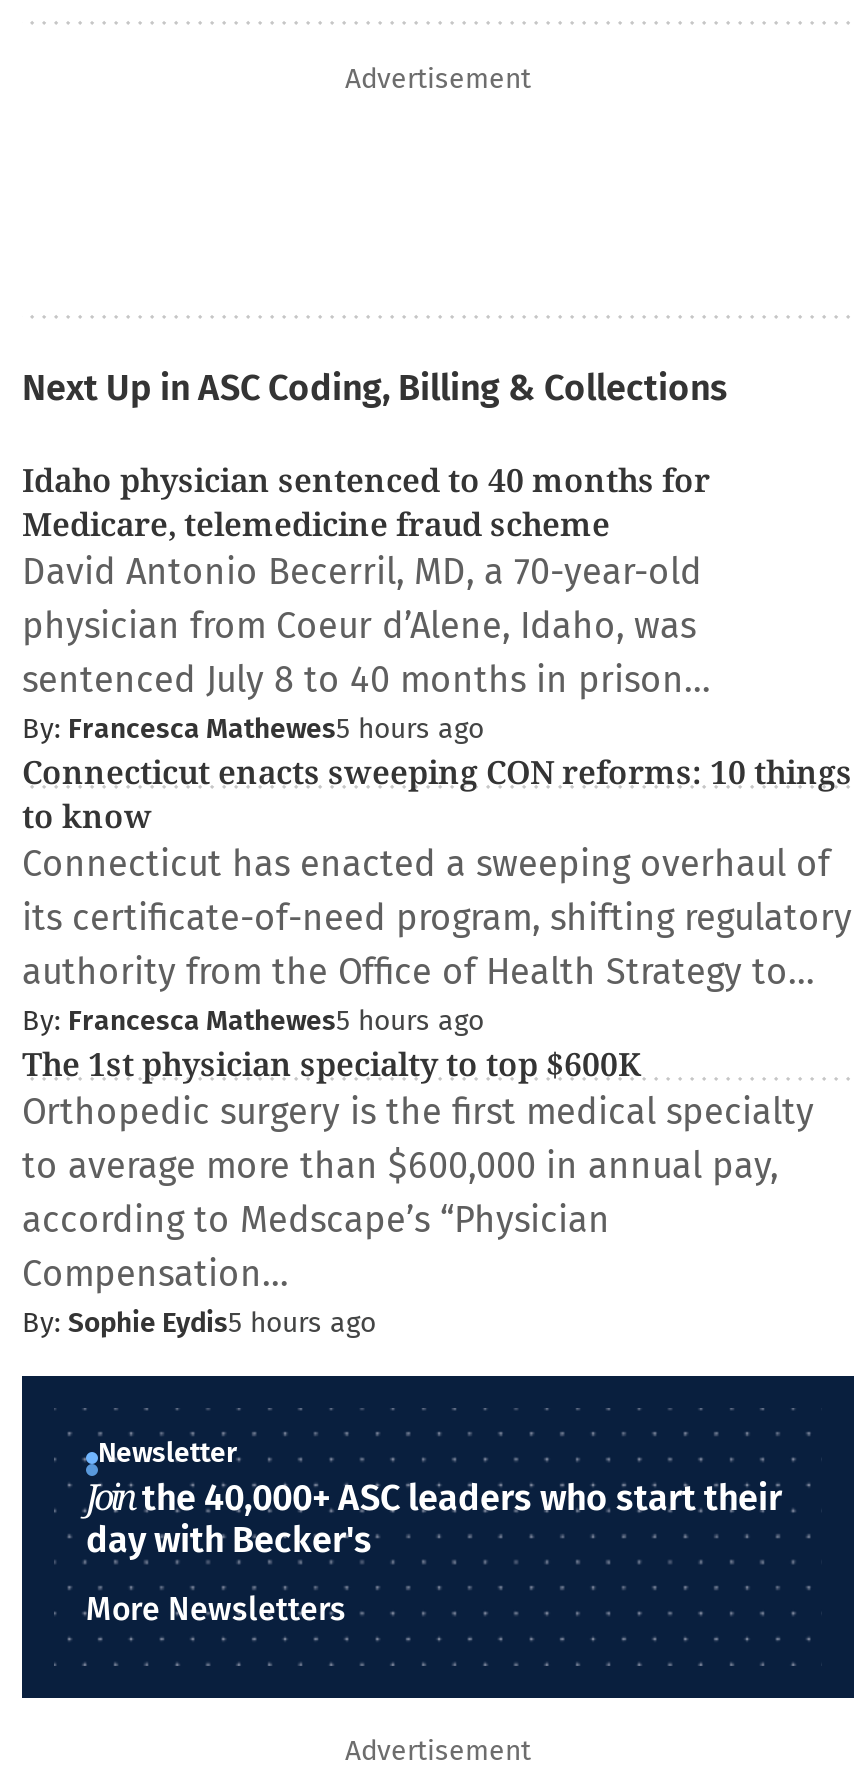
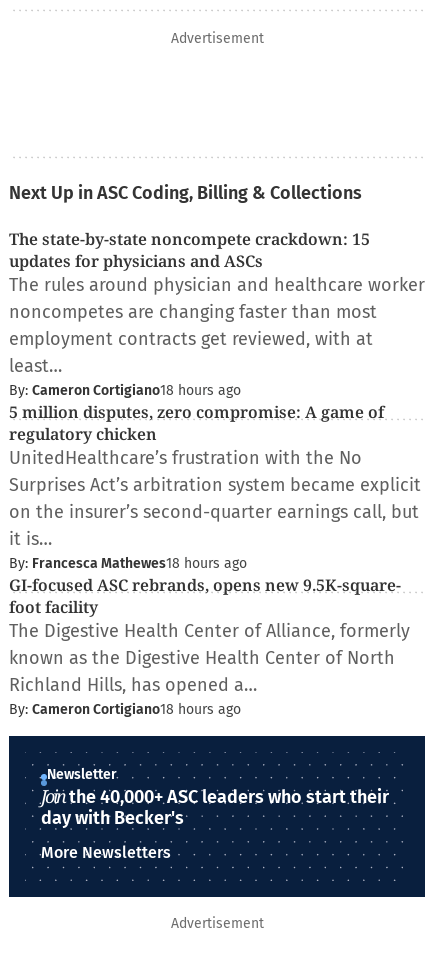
- Idaho physician sentenced to 40 months for
- Medicare, telemedicine fraud scheme
- David Antonio Becerril, MD, a 70-year-old
- physician from Coeur d’Alene, Idaho, was
- sentenced July 8 to 40 months in prison…
- By: Francesca Mathewes5 hours ago
- Connecticut enacts sweeping CON reforms: 10 things
- to know
- Connecticut has enacted a sweeping overhaul of
- its certificate-of-need program, shifting regulatory
- authority from the Office of Health Strategy to…
- By: Francesca Mathewes5 hours ago
- The 1st physician specialty to top $600K
- Orthopedic surgery is the first medical specialty
- to average more than $600,000 in annual pay,
- according to Medscape’s “Physician
- Compensation…
- By: Sophie Eydis5 hours ago
+ The state-by-state noncompete crackdown: 15
+ updates for physicians and ASCs
+ The rules around physician and healthcare worker
+ noncompetes are changing faster than most
+ employment contracts get reviewed, with at
+ least…
+ By: Cameron Cortigiano18 hours ago
+ 5 million disputes, zero compromise: A game of
+ regulatory chicken
+ UnitedHealthcare’s frustration with the No
+ Surprises Act’s arbitration system became explicit
+ on the insurer’s second-quarter earnings call, but
+ it is…
+ By: Francesca Mathewes18 hours ago
+ GI-focused ASC rebrands, opens new 9.5K-square-
+ foot facility
+ The Digestive Health Center of Alliance, formerly
+ known as the Digestive Health Center of North
+ Richland Hills, has opened a…
+ By: Cameron Cortigiano18 hours ago
